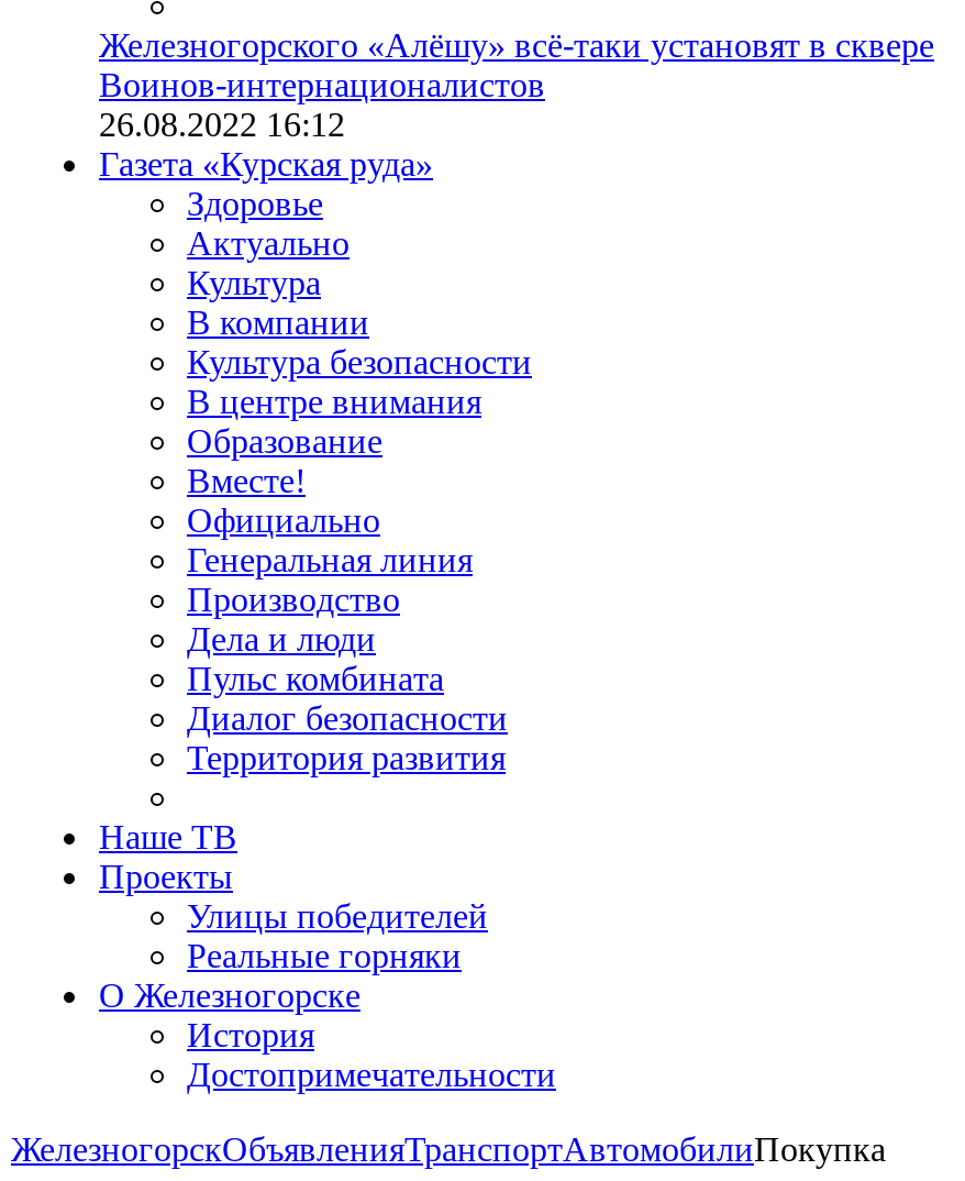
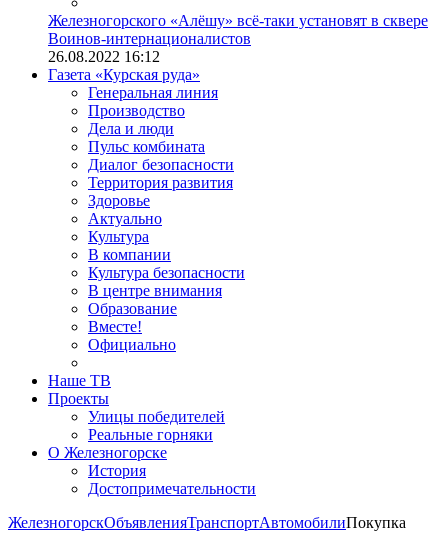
moved down: Здоровье | Актуально | Культура | ... | Вместе! | Официально

moved up: Генеральная линия | Производство | Дела и люди | Пульс комбината | Диалог безопасности | Территория развития
